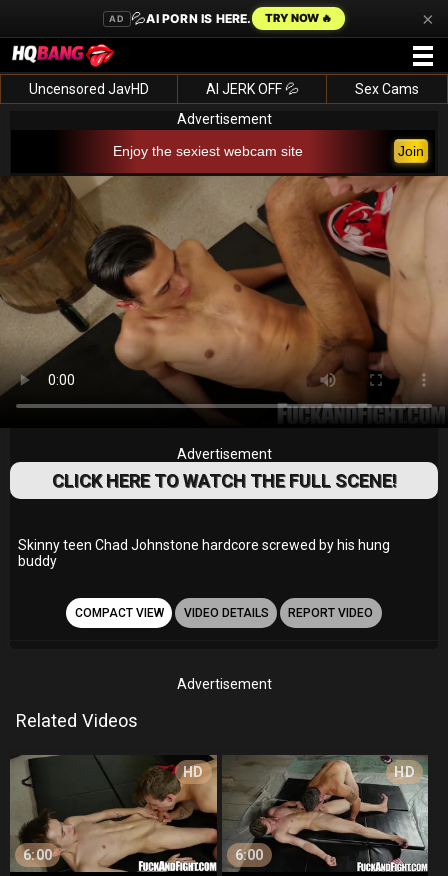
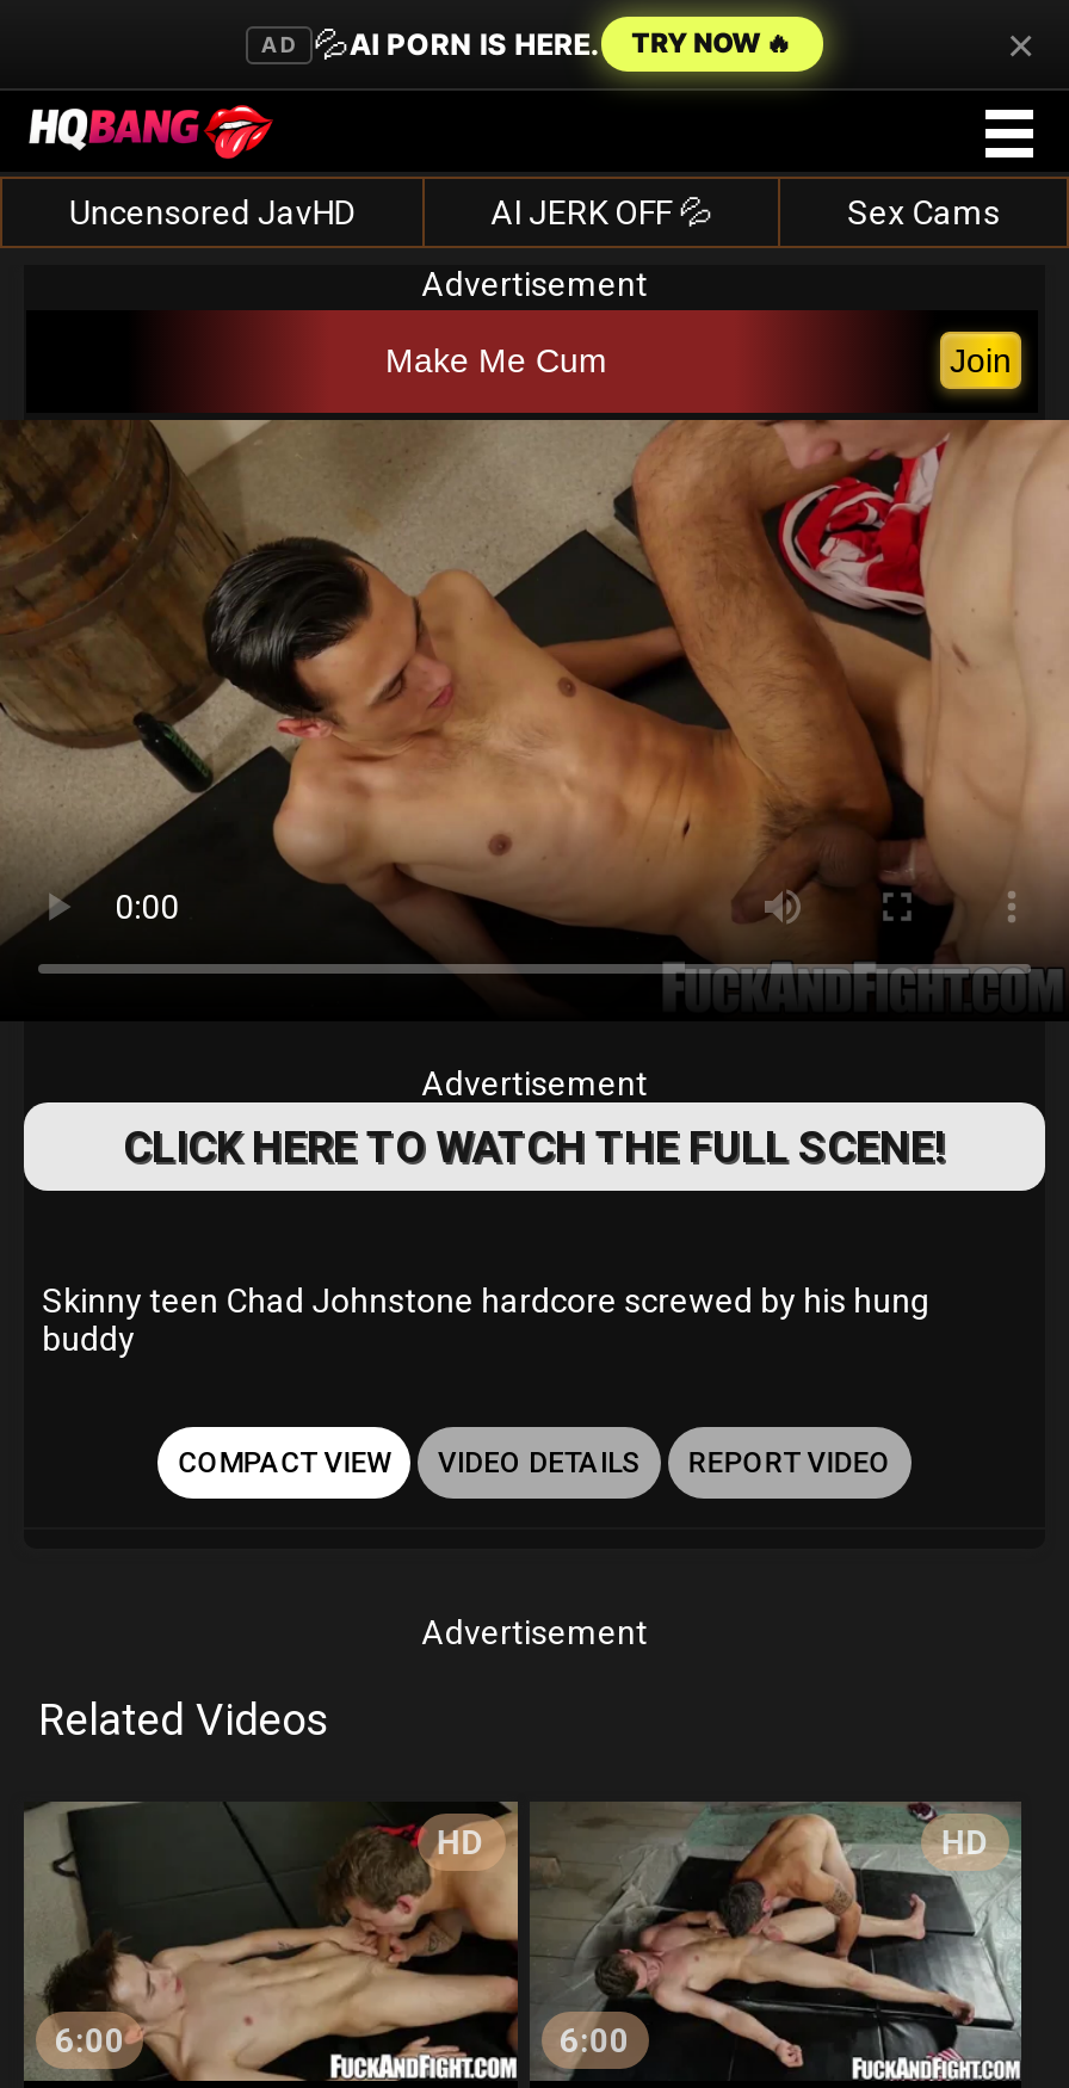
- Enjoy the sexiest webcam site
+ Make Me Cum
